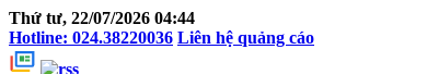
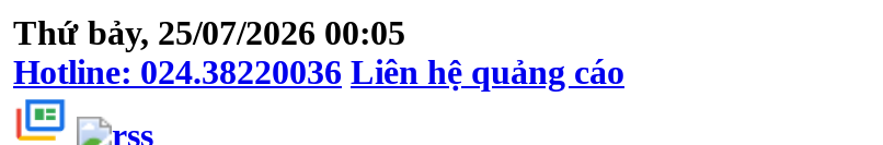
- Thứ tư, 22/07/2026 04:44
+ Thứ bảy, 25/07/2026 00:05
